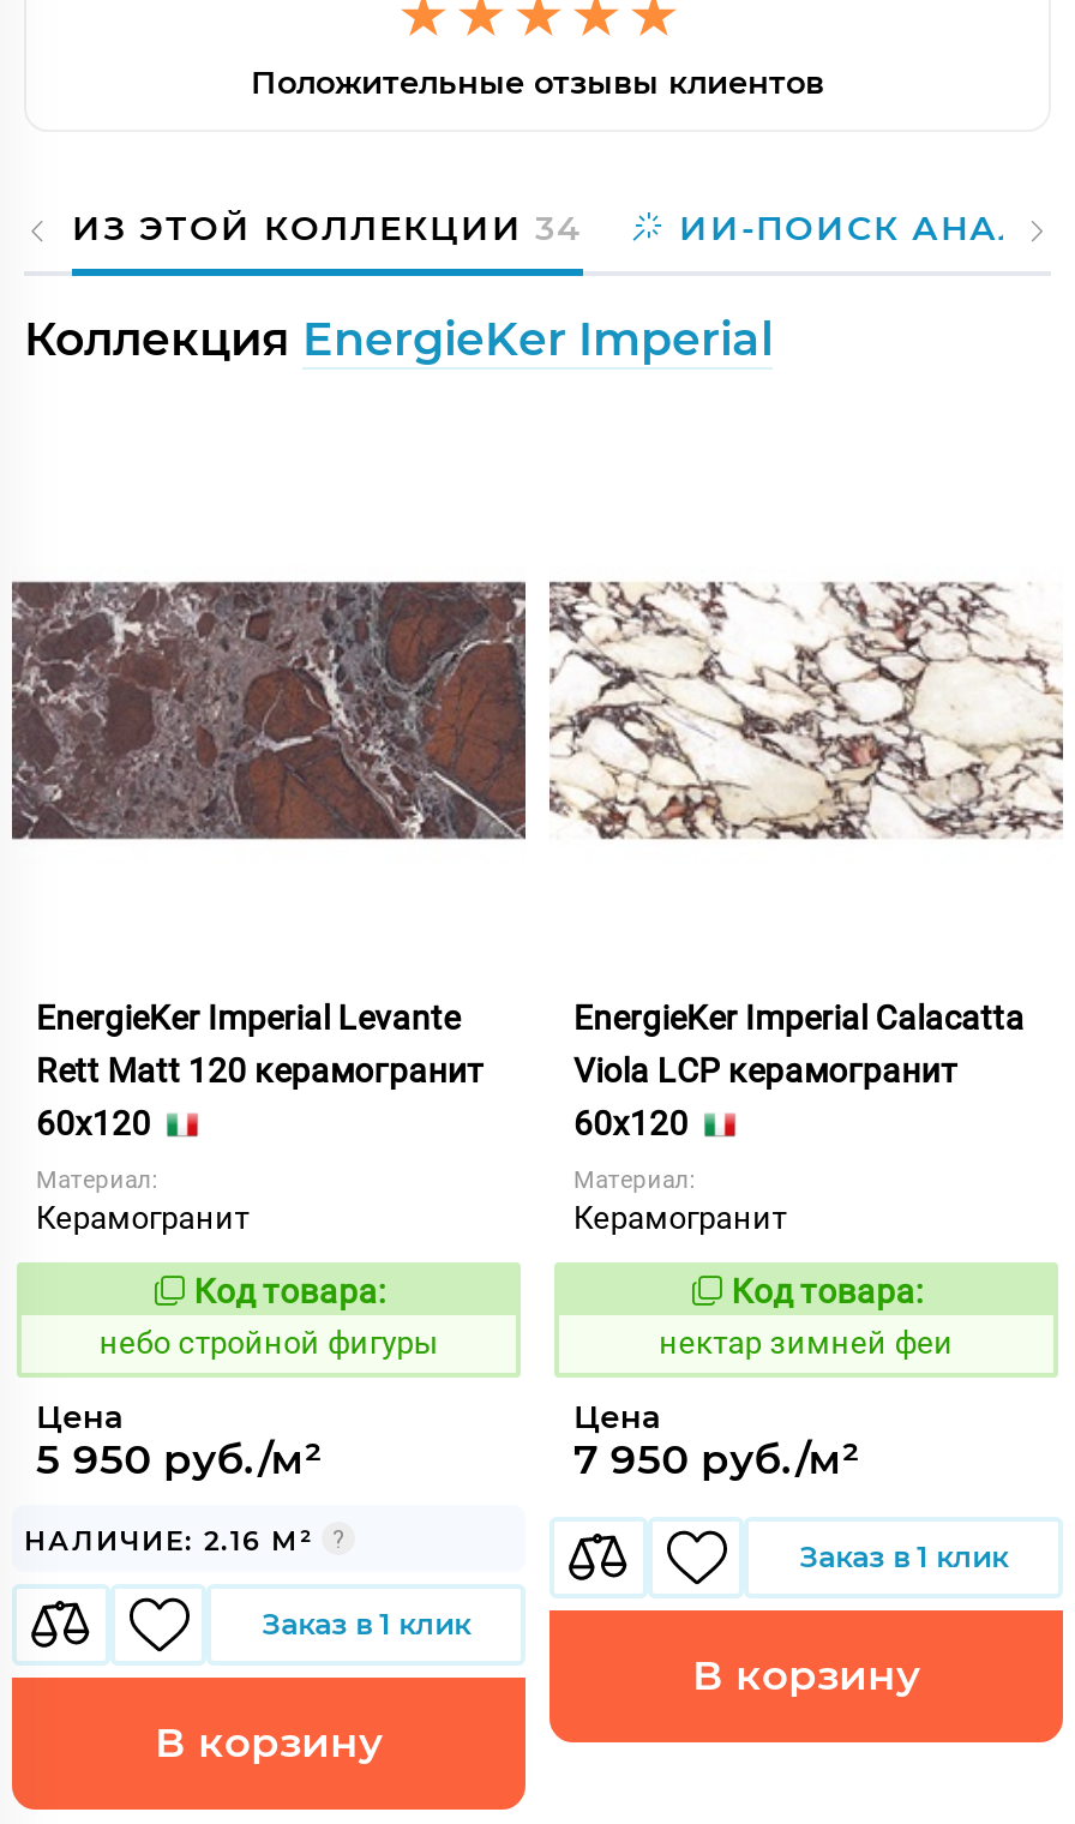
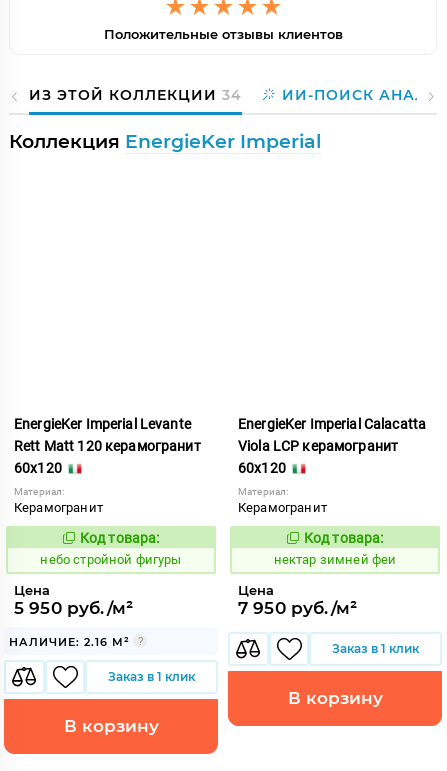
- [image]

- [image]
